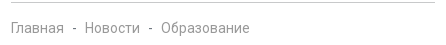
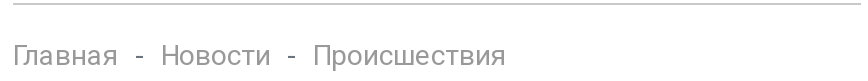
- Образование
+ Происшествия
